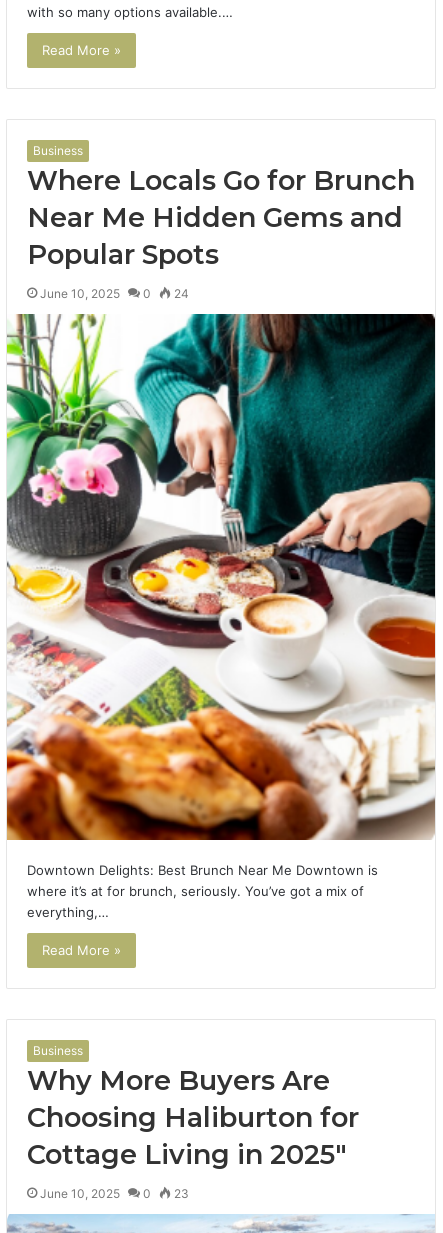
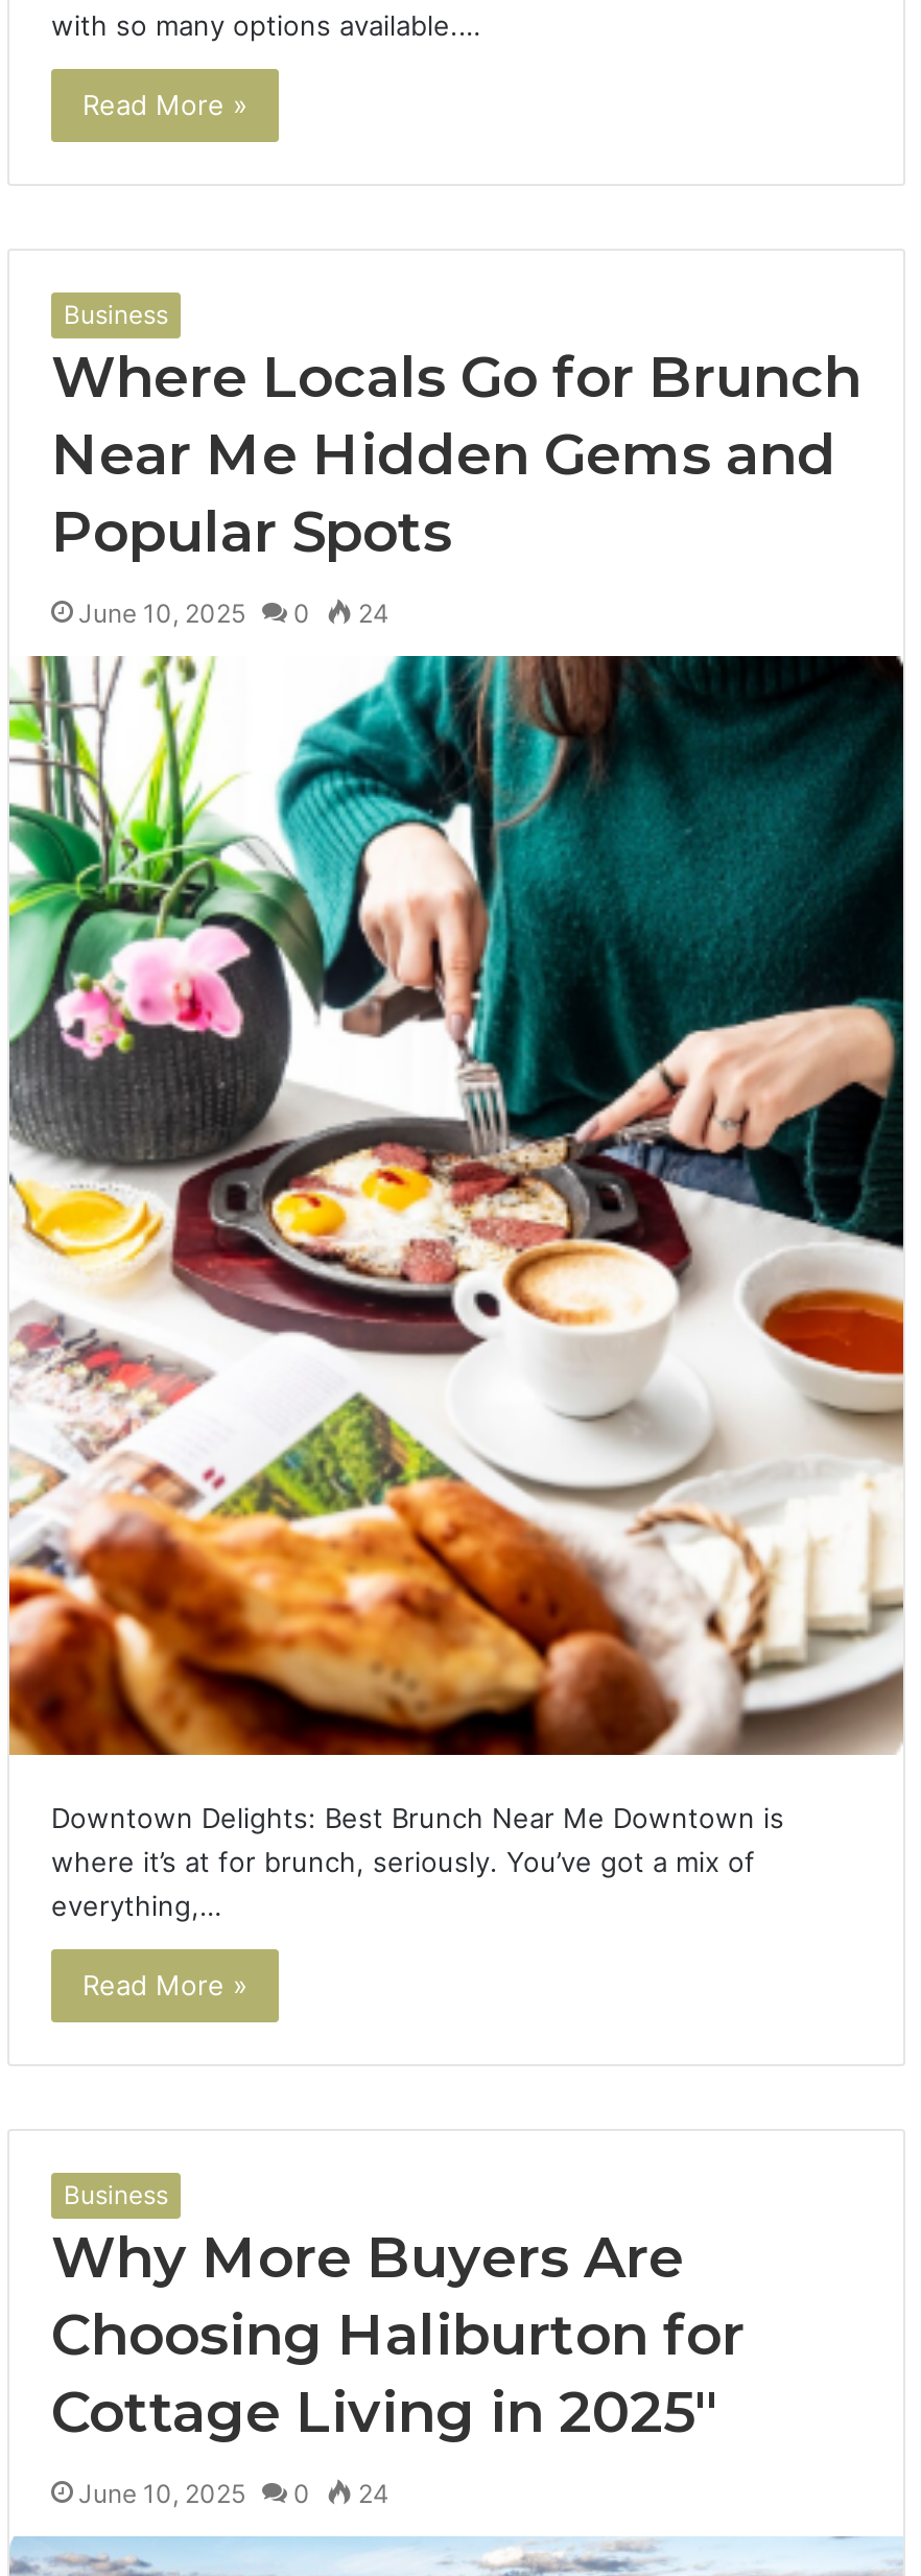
- June 10, 2025 0 23
+ June 10, 2025 0 24
